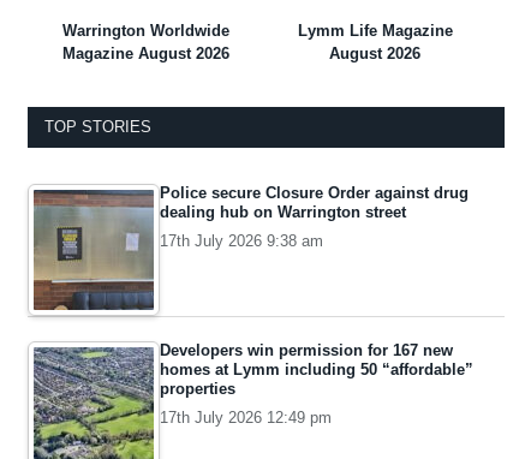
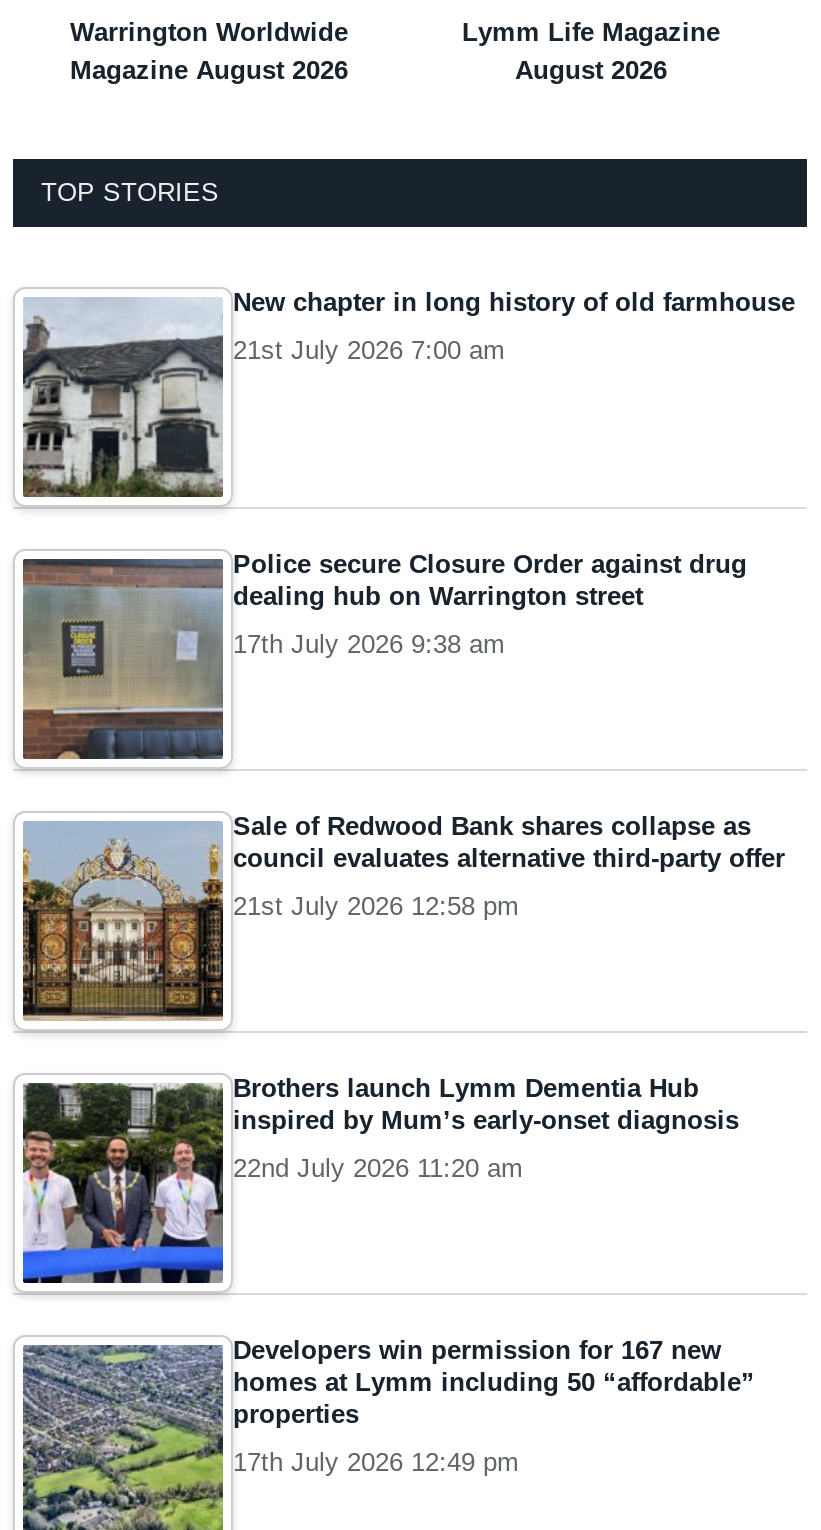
+ [image]
+ New chapter in long history of old farmhouse
+ 21st July 2026 7:00 am

+ [image]
+ Sale of Redwood Bank shares collapse as
+ council evaluates alternative third-party offer
+ 21st July 2026 12:58 pm

+ [image]
+ Brothers launch Lymm Dementia Hub
+ inspired by Mum’s early-onset diagnosis
+ 22nd July 2026 11:20 am
